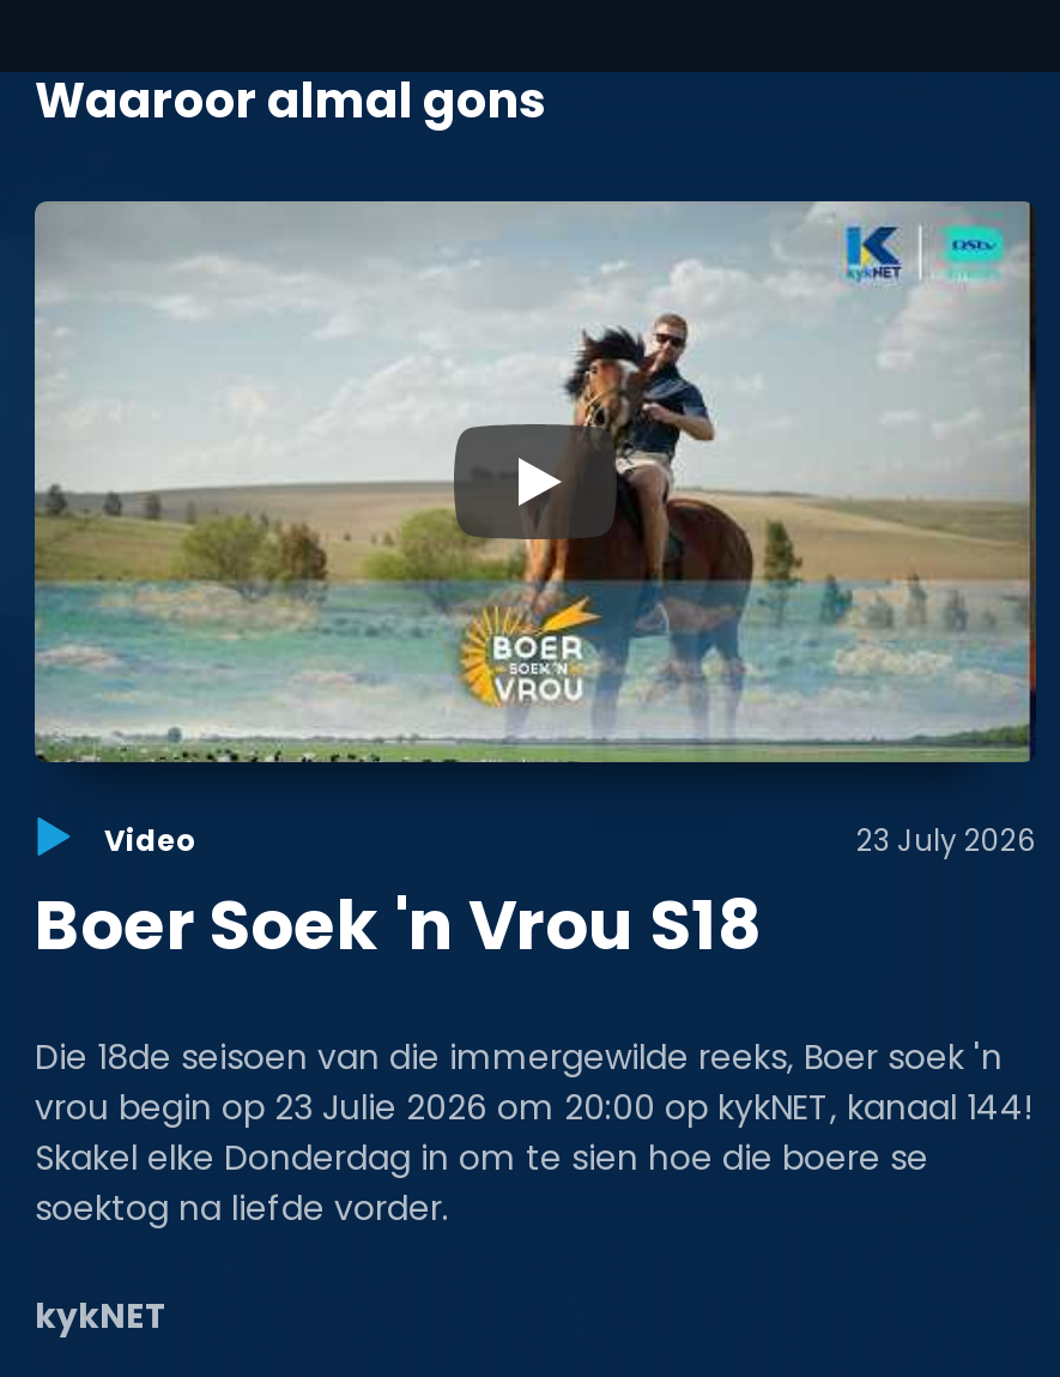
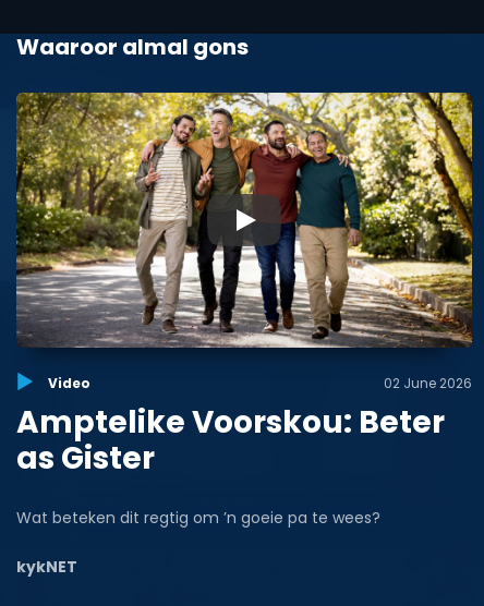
- [image]
- 23 July 2026
- Boer Soek 'n Vrou S18
+ [image]
+ 02 June 2026
+ Amptelike Voorskou: Beter
+ as Gister

- Die 18de seisoen van die immergewilde reeks, Boer soek 'n
- vrou begin op 23 Julie 2026 om 20:00 op kykNET, kanaal 144!
- Skakel elke Donderdag in om te sien hoe die boere se
- soektog na liefde vorder.
+ Wat beteken dit regtig om ’n goeie pa te wees?
